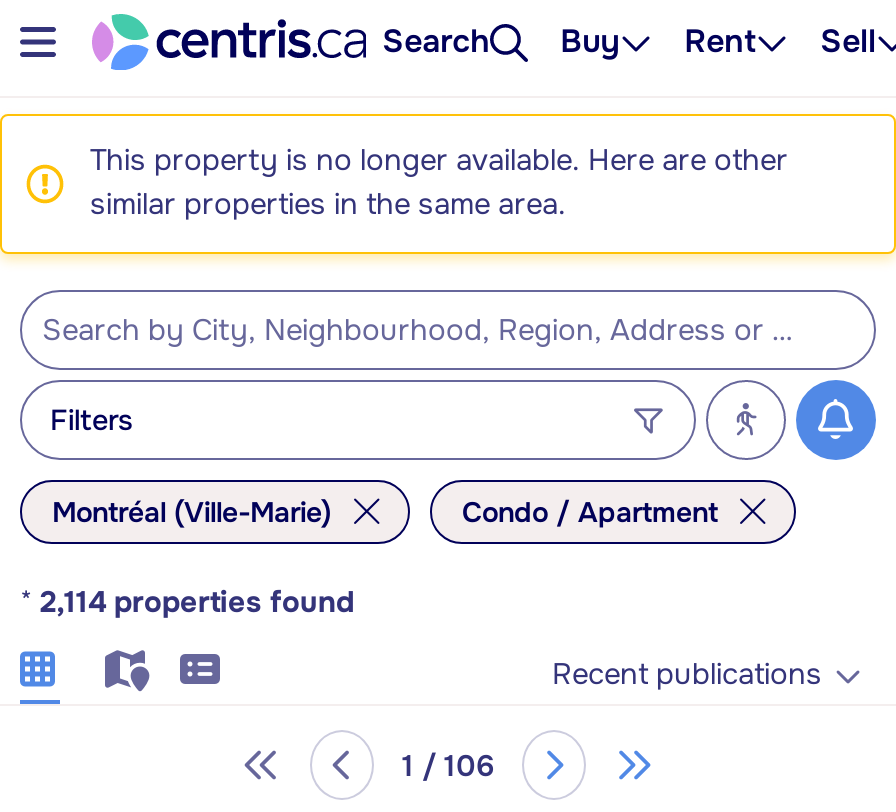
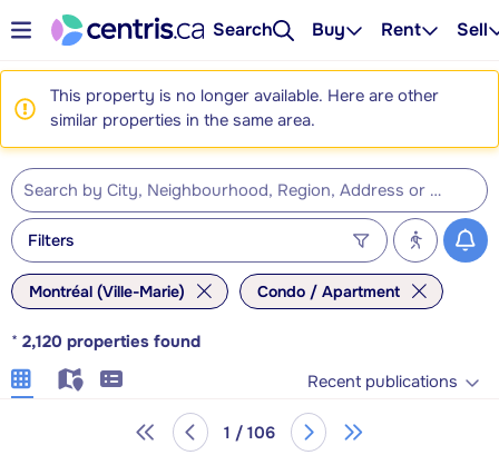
- * 2,114 properties found
+ * 2,120 properties found
